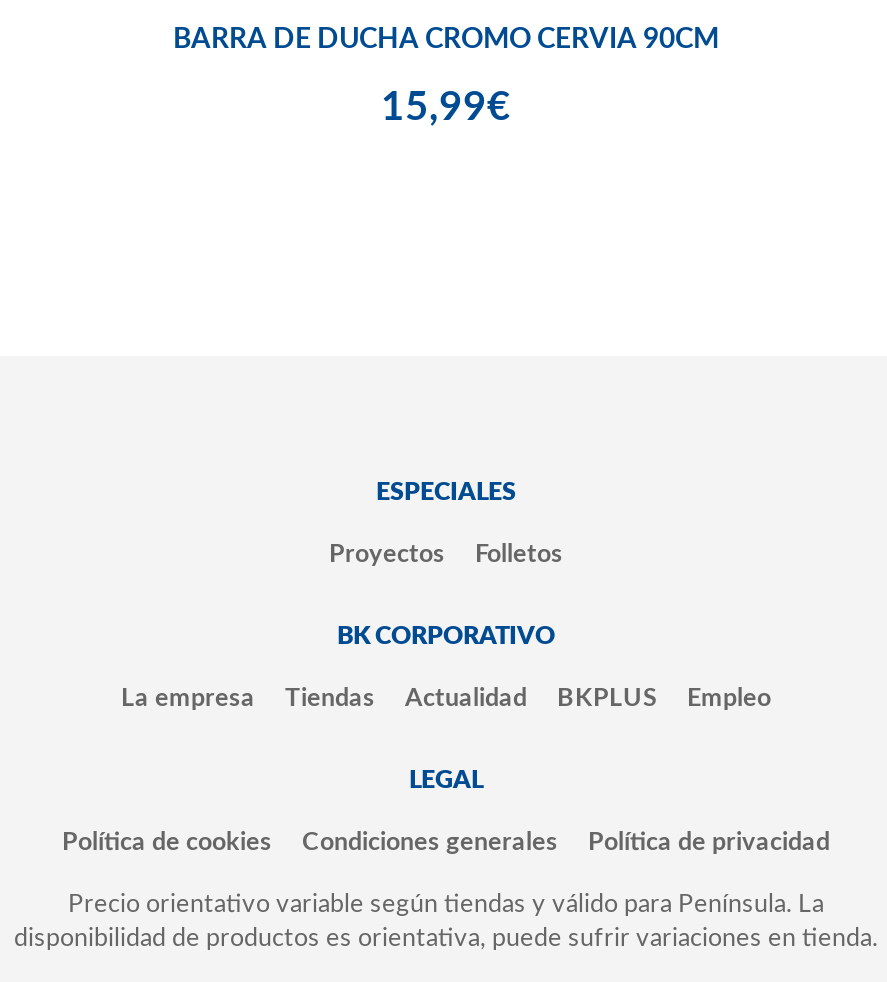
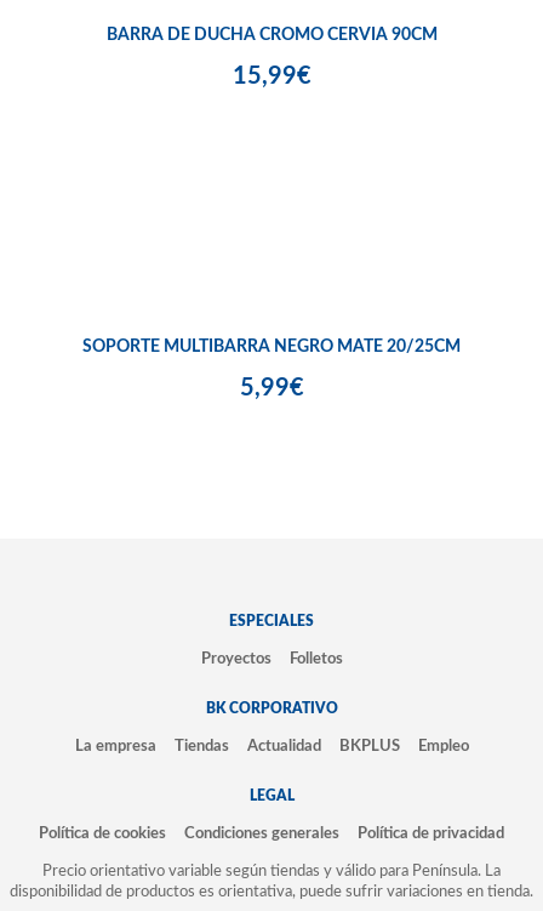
+ SOPORTE MULTIBARRA NEGRO MATE 20/25CM
+ 5,99€
